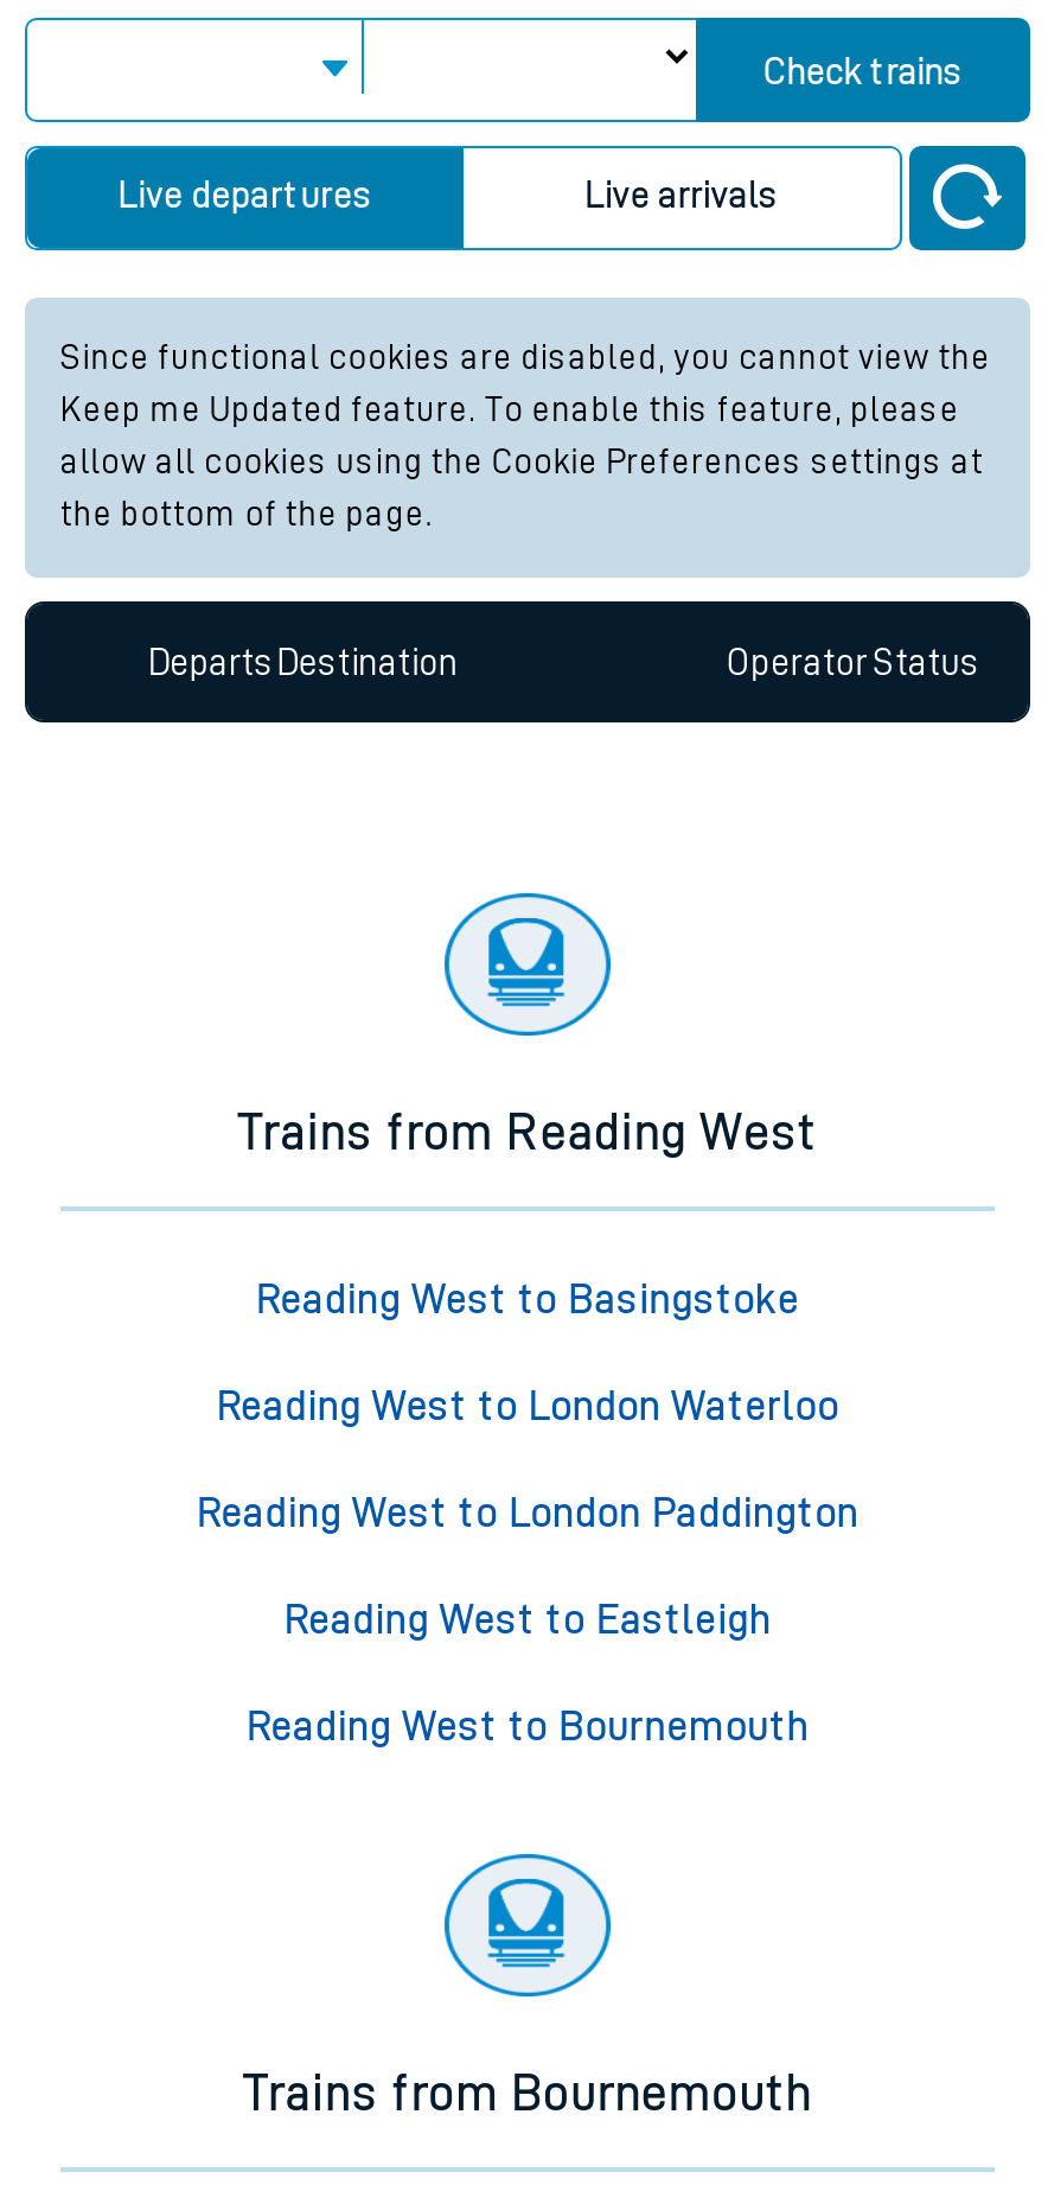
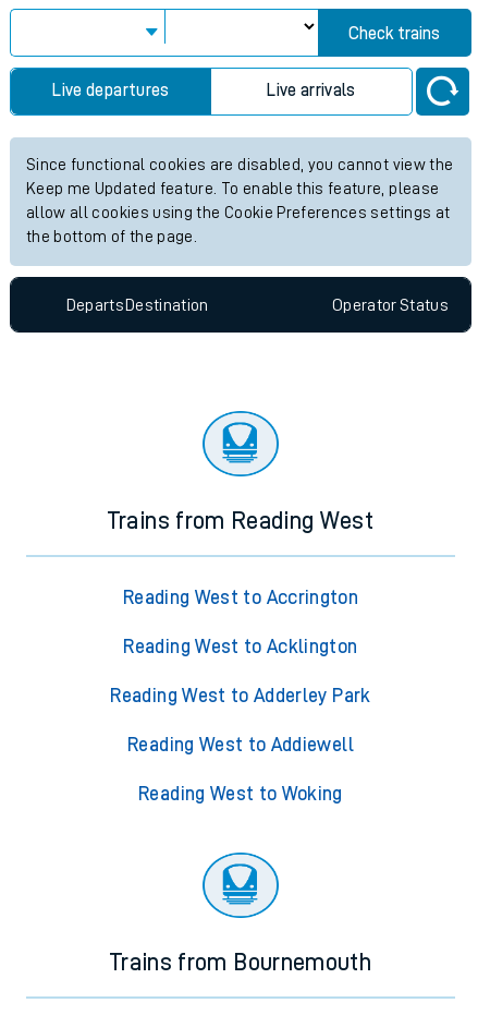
- Reading West to Basingstoke
+ Reading West to Accrington

- Reading West to London Waterloo
+ Reading West to Acklington

- Reading West to London Paddington
+ Reading West to Adderley Park

- Reading West to Eastleigh
+ Reading West to Addiewell

- Reading West to Bournemouth
+ Reading West to Woking
